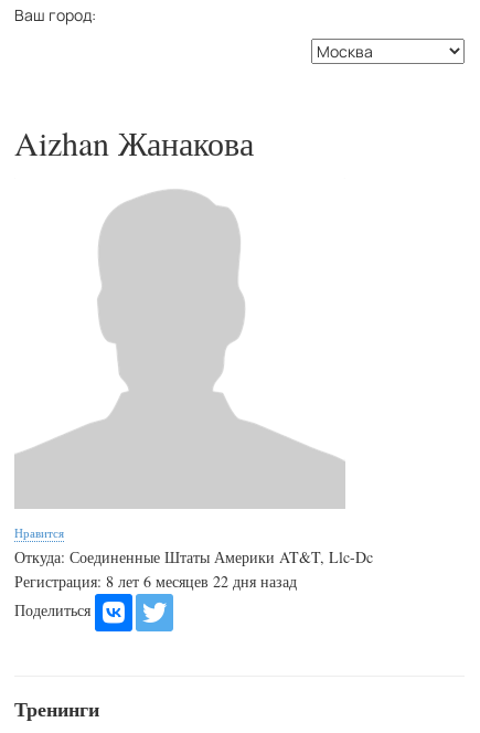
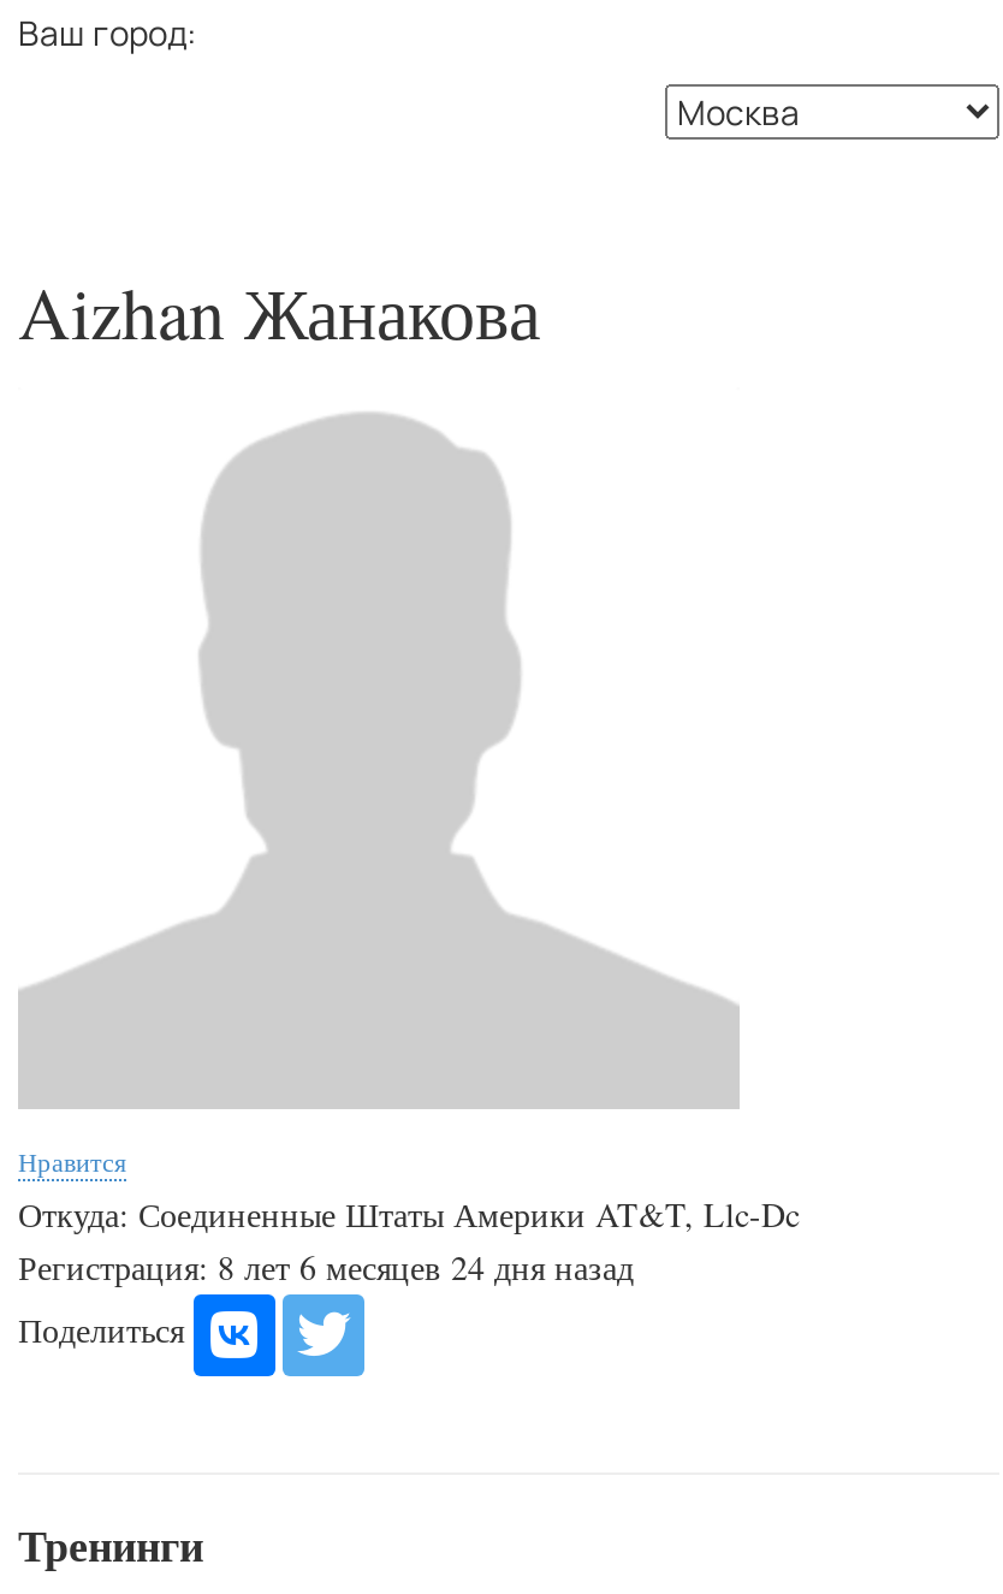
- Регистрация: 8 лет 6 месяцев 22 дня назад
+ Регистрация: 8 лет 6 месяцев 24 дня назад
